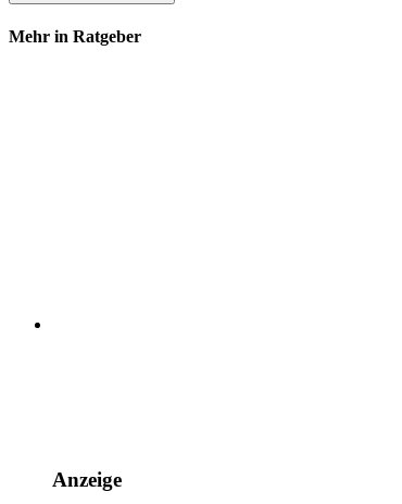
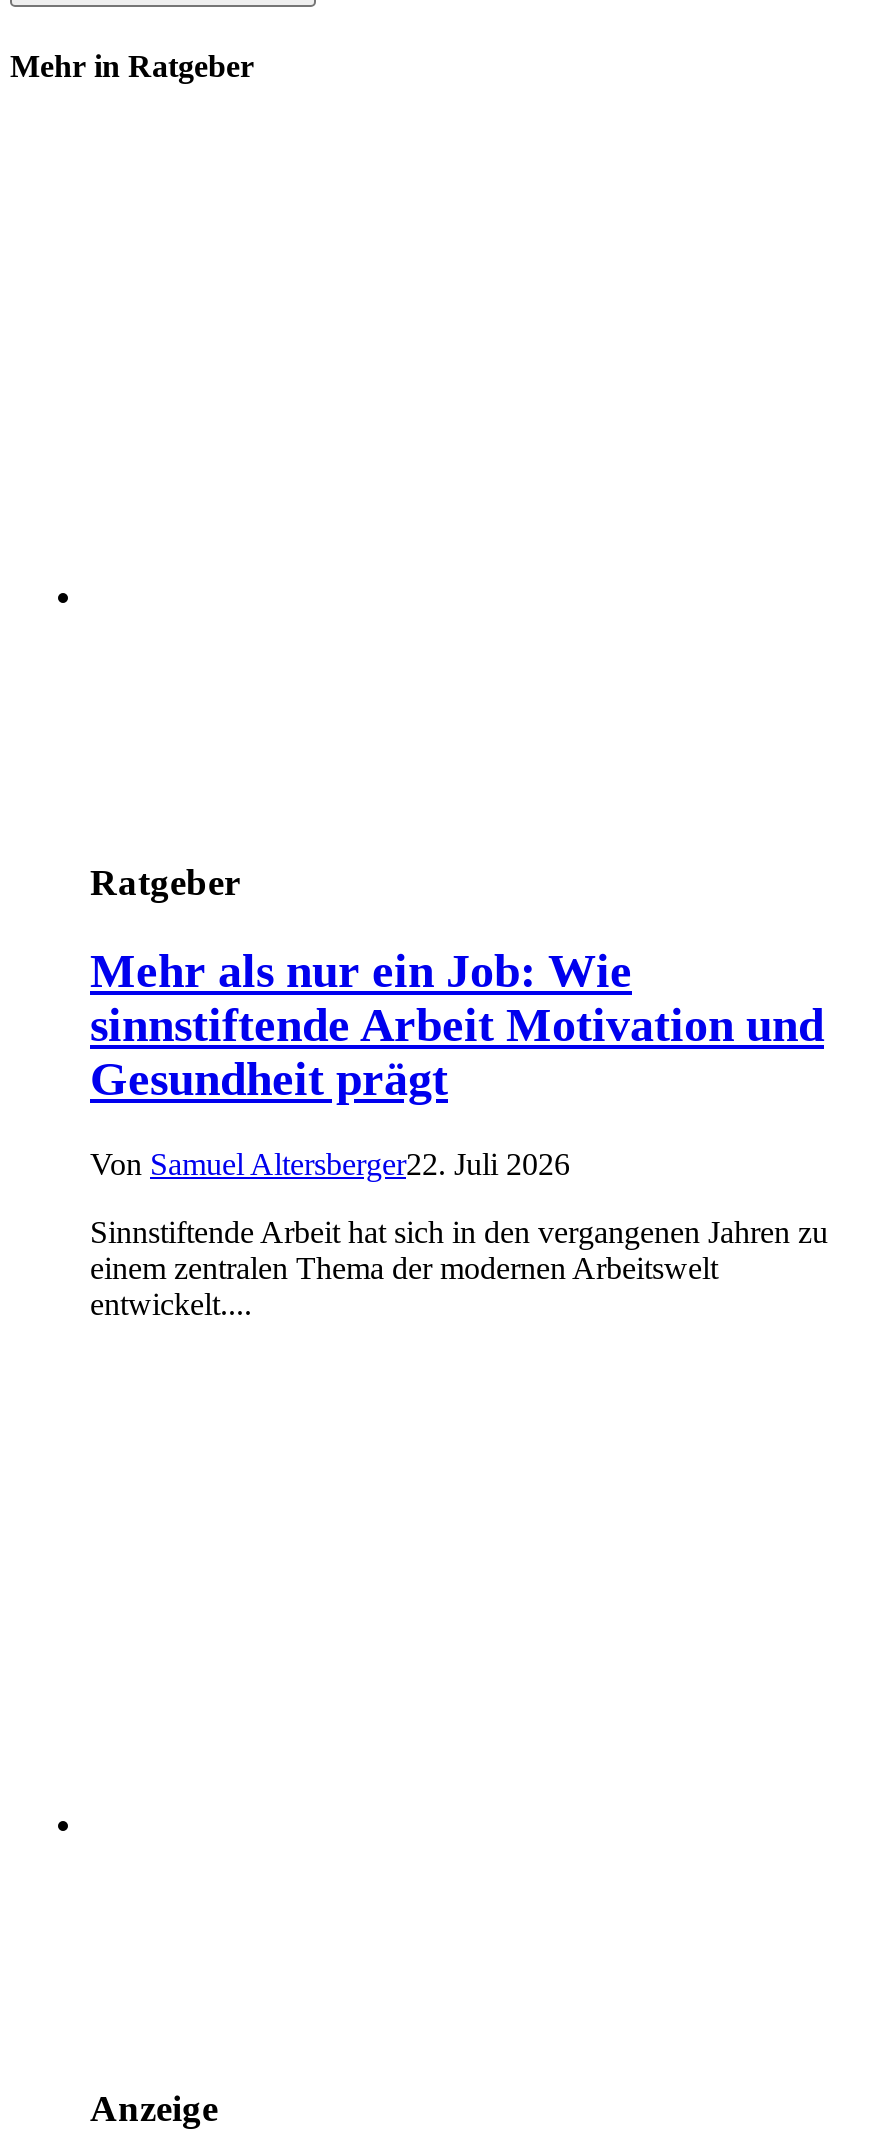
+ Ratgeber
+ Mehr als nur ein Job: Wie
+ sinnstiftende Arbeit Motivation und
+ Gesundheit prägt
+ Von Samuel Altersberger22. Juli 2026
+ Sinnstiftende Arbeit hat sich in den vergangenen Jahren zu
+ einem zentralen Thema der modernen Arbeitswelt
+ entwickelt....
